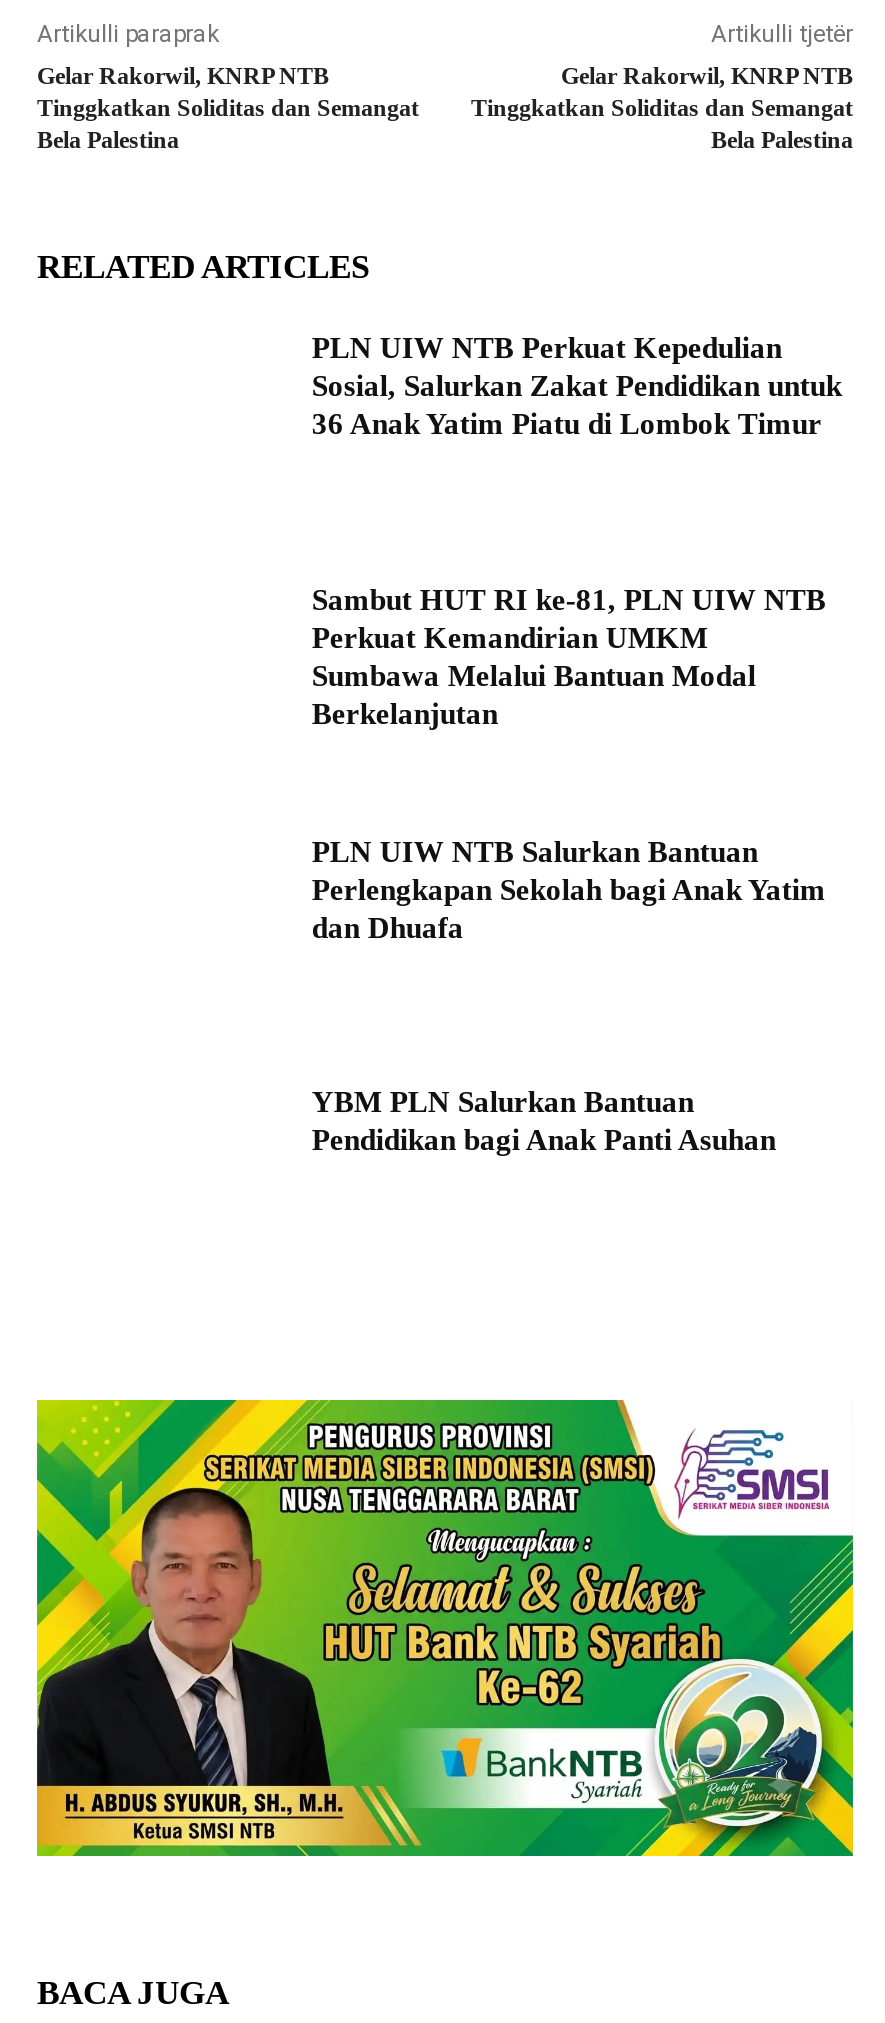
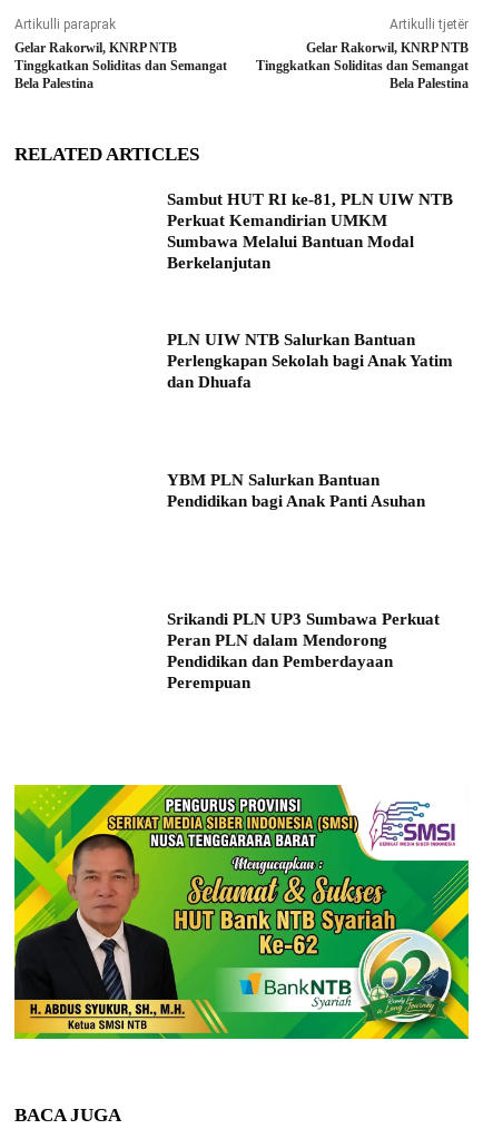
- PLN UIW NTB Perkuat Kepedulian
- Sosial, Salurkan Zakat Pendidikan untuk
- 36 Anak Yatim Piatu di Lombok Timur

moved up: Sambut HUT RI ke-81, PLN UIW NTB | Perkuat Kemandirian UMKM | Sumbawa Melalui Bantuan Modal | ... | YBM PLN Salurkan Bantuan | Pendidikan bagi Anak Panti Asuhan

+ Srikandi PLN UP3 Sumbawa Perkuat
+ Peran PLN dalam Mendorong
+ Pendidikan dan Pemberdayaan
+ Perempuan
